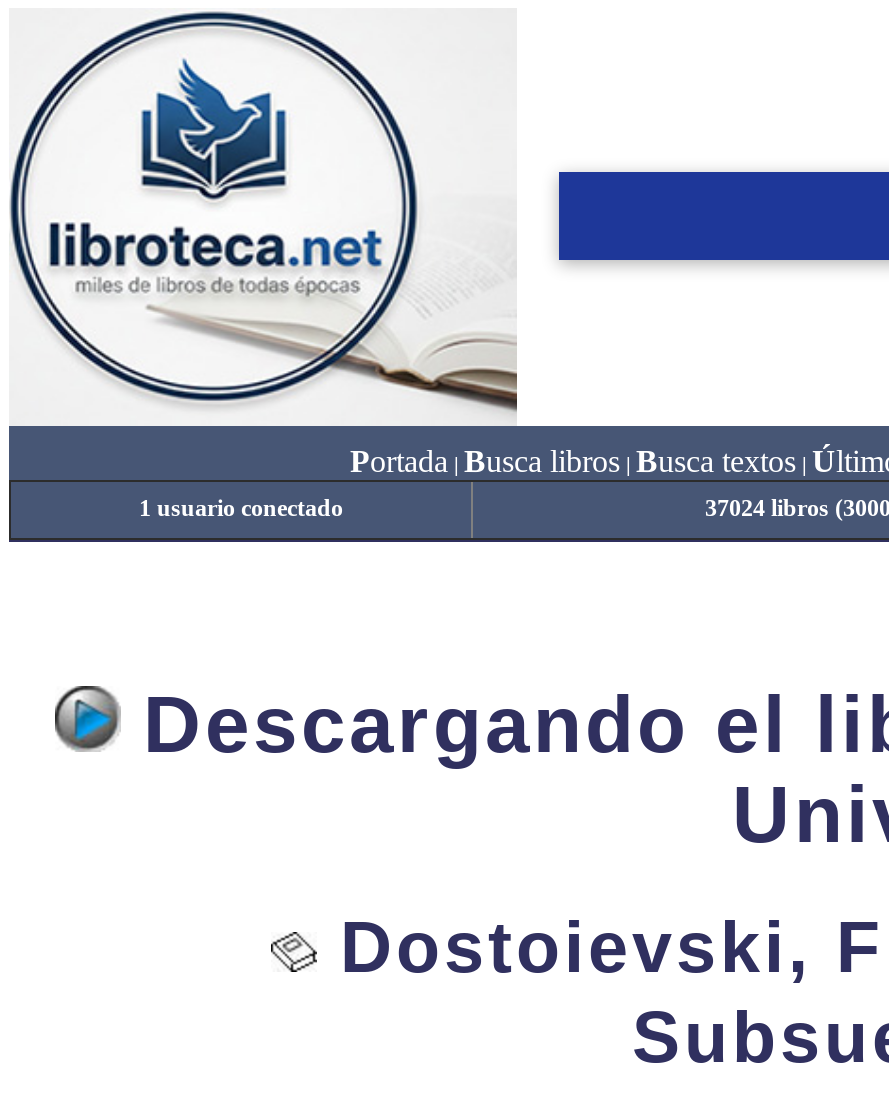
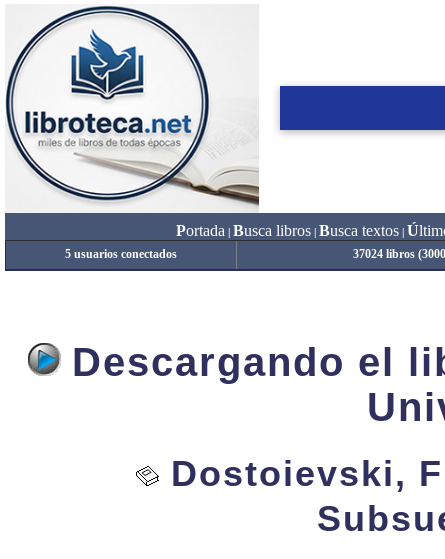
- 1 usuario conectado
+ 5 usuarios conectados
